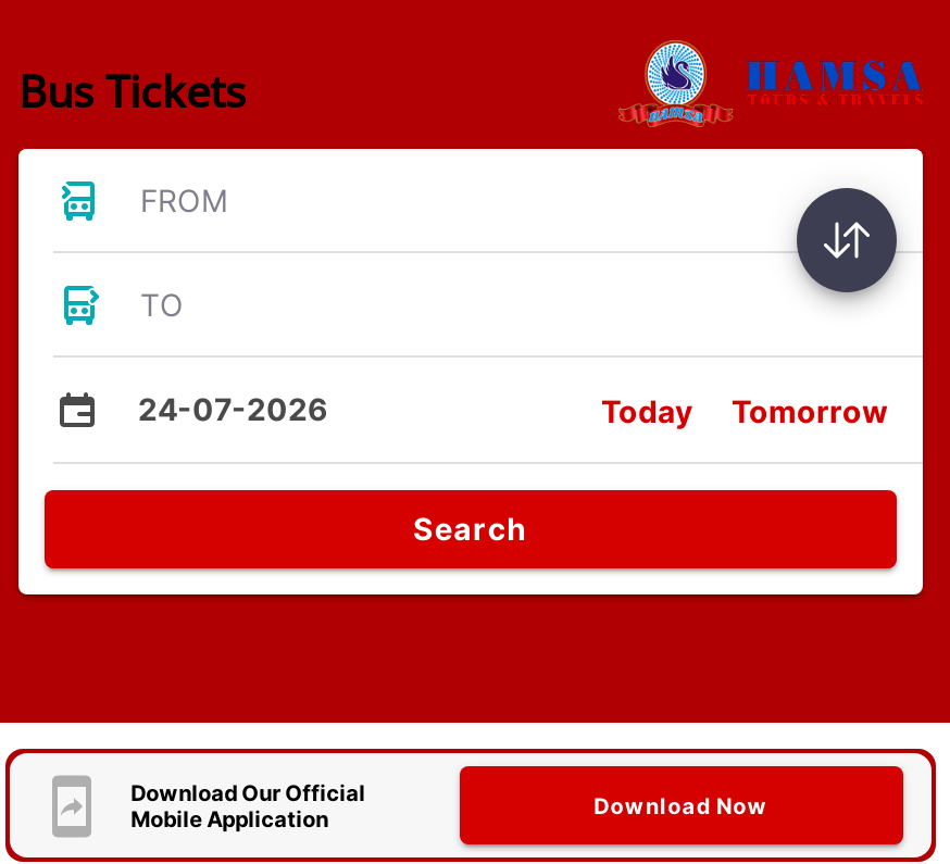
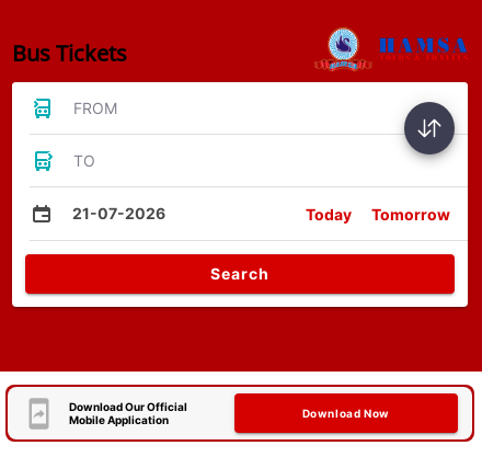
- 24-07-2026
+ 21-07-2026
